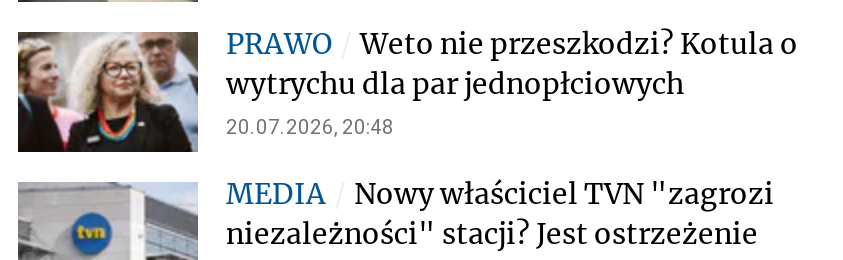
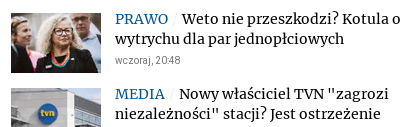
- 20.07.2026, 20:48
+ wczoraj, 20:48
